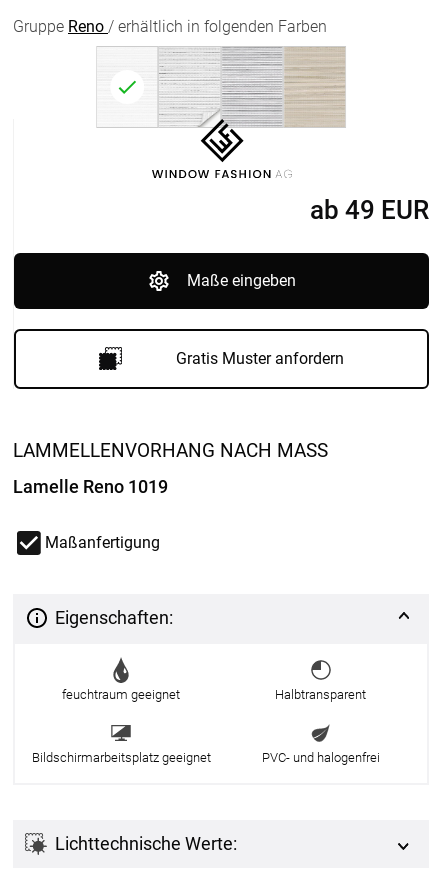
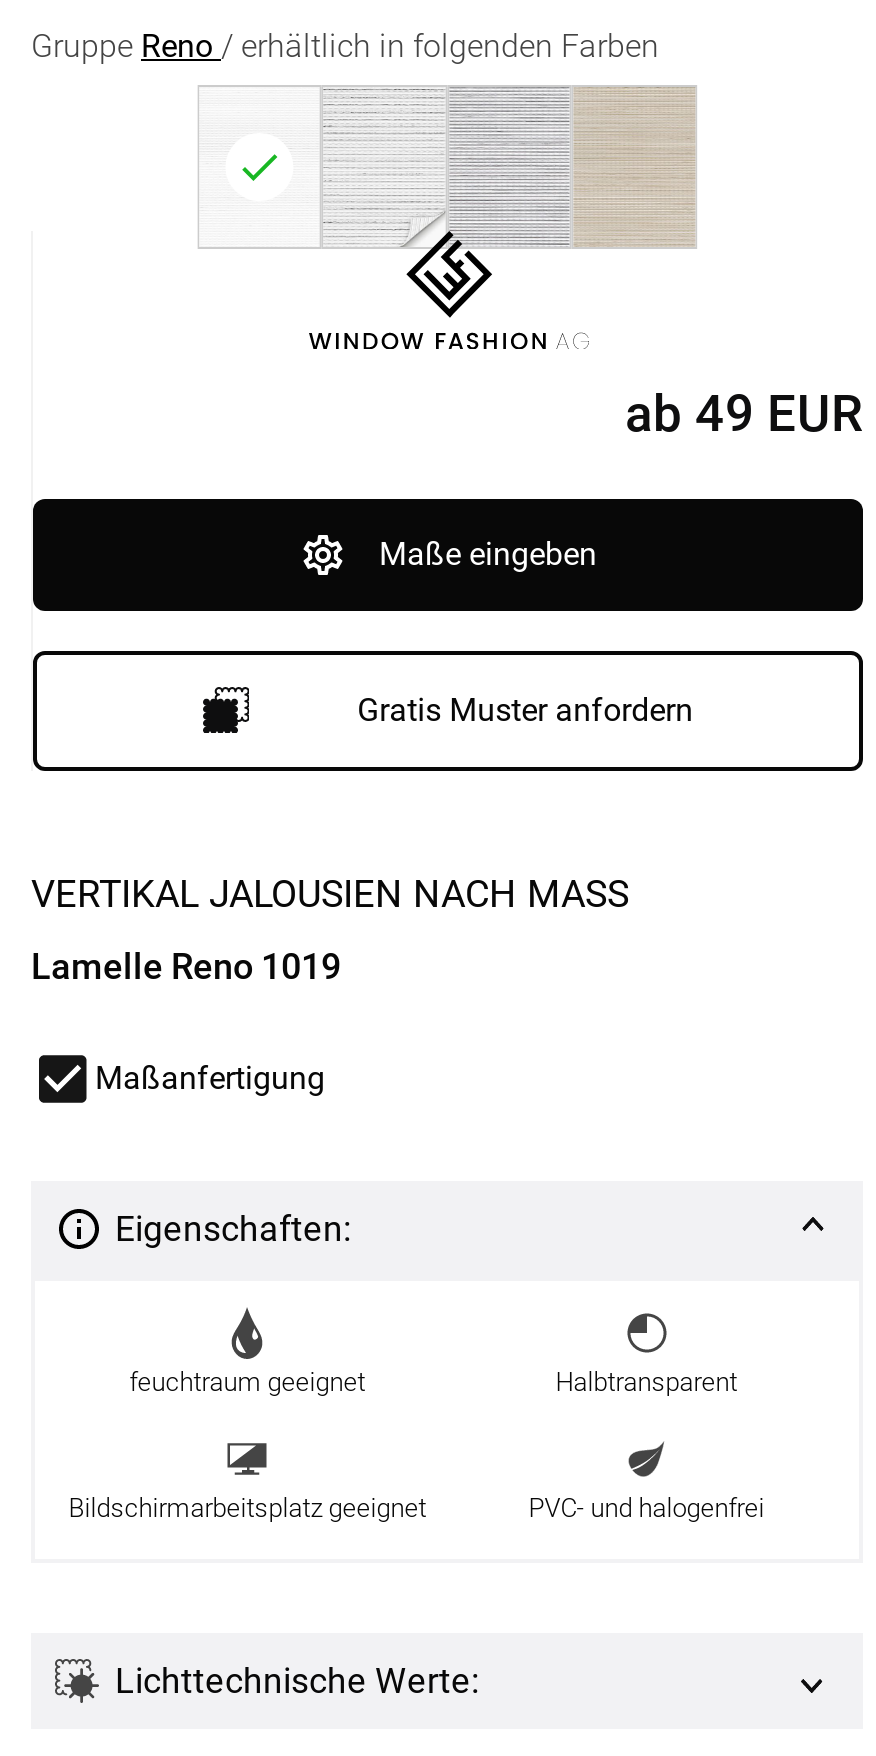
- LAMMELLENVORHANG NACH MASS
+ VERTIKAL JALOUSIEN NACH MASS
